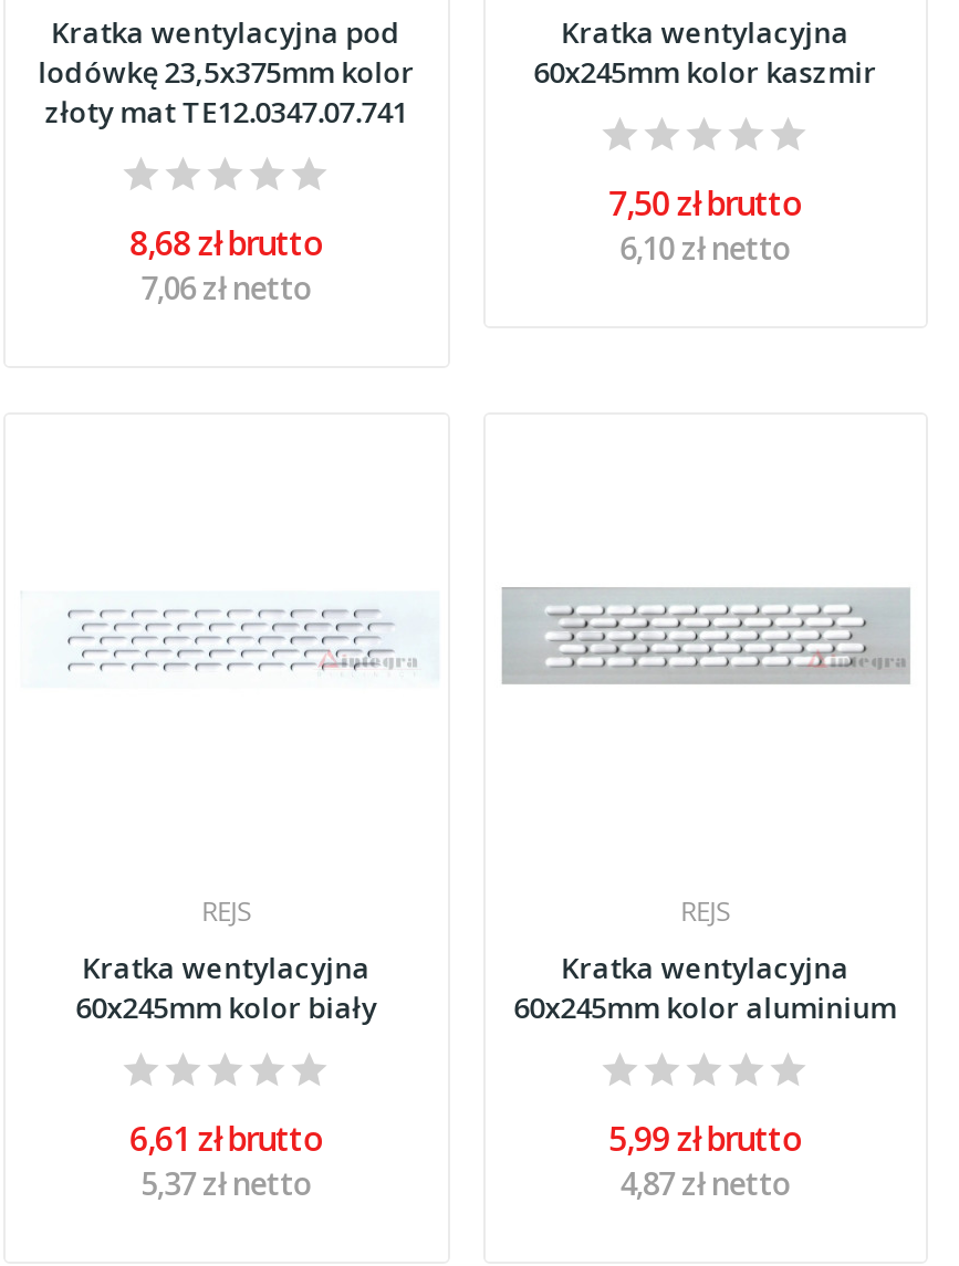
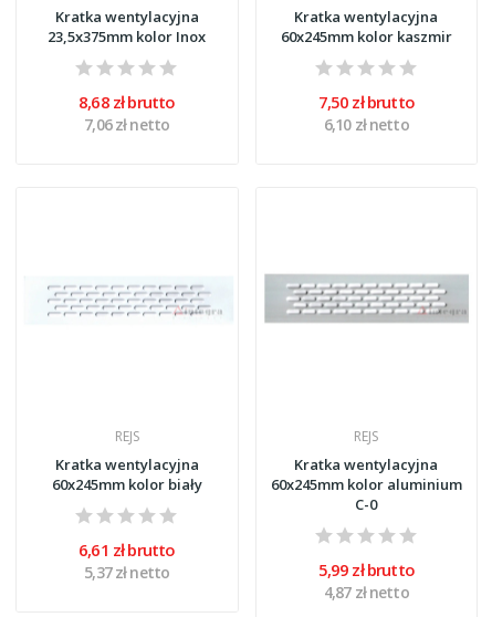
- Kratka wentylacyjna pod
- lodówkę 23,5x375mm kolor
- złoty mat TE12.0347.07.741
+ Kratka wentylacyjna
+ 23,5x375mm kolor Inox

+ C-0
